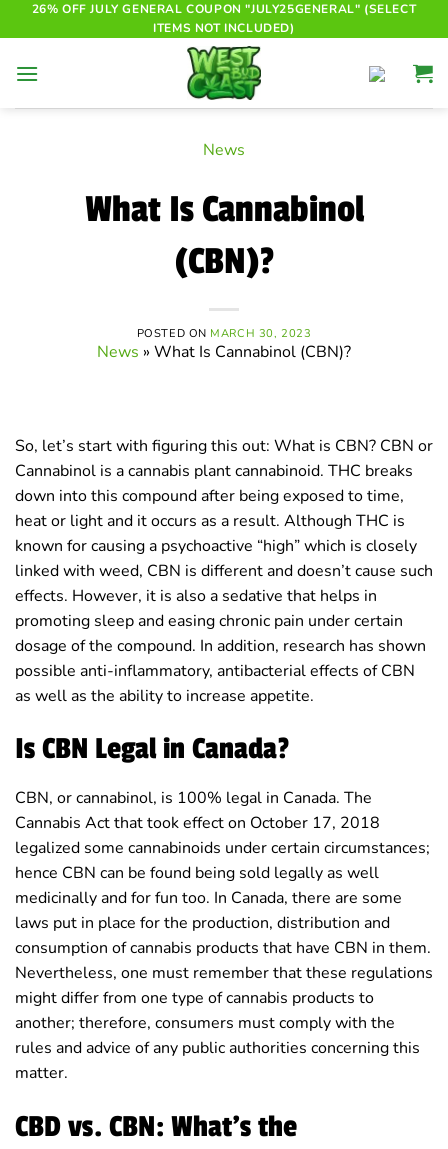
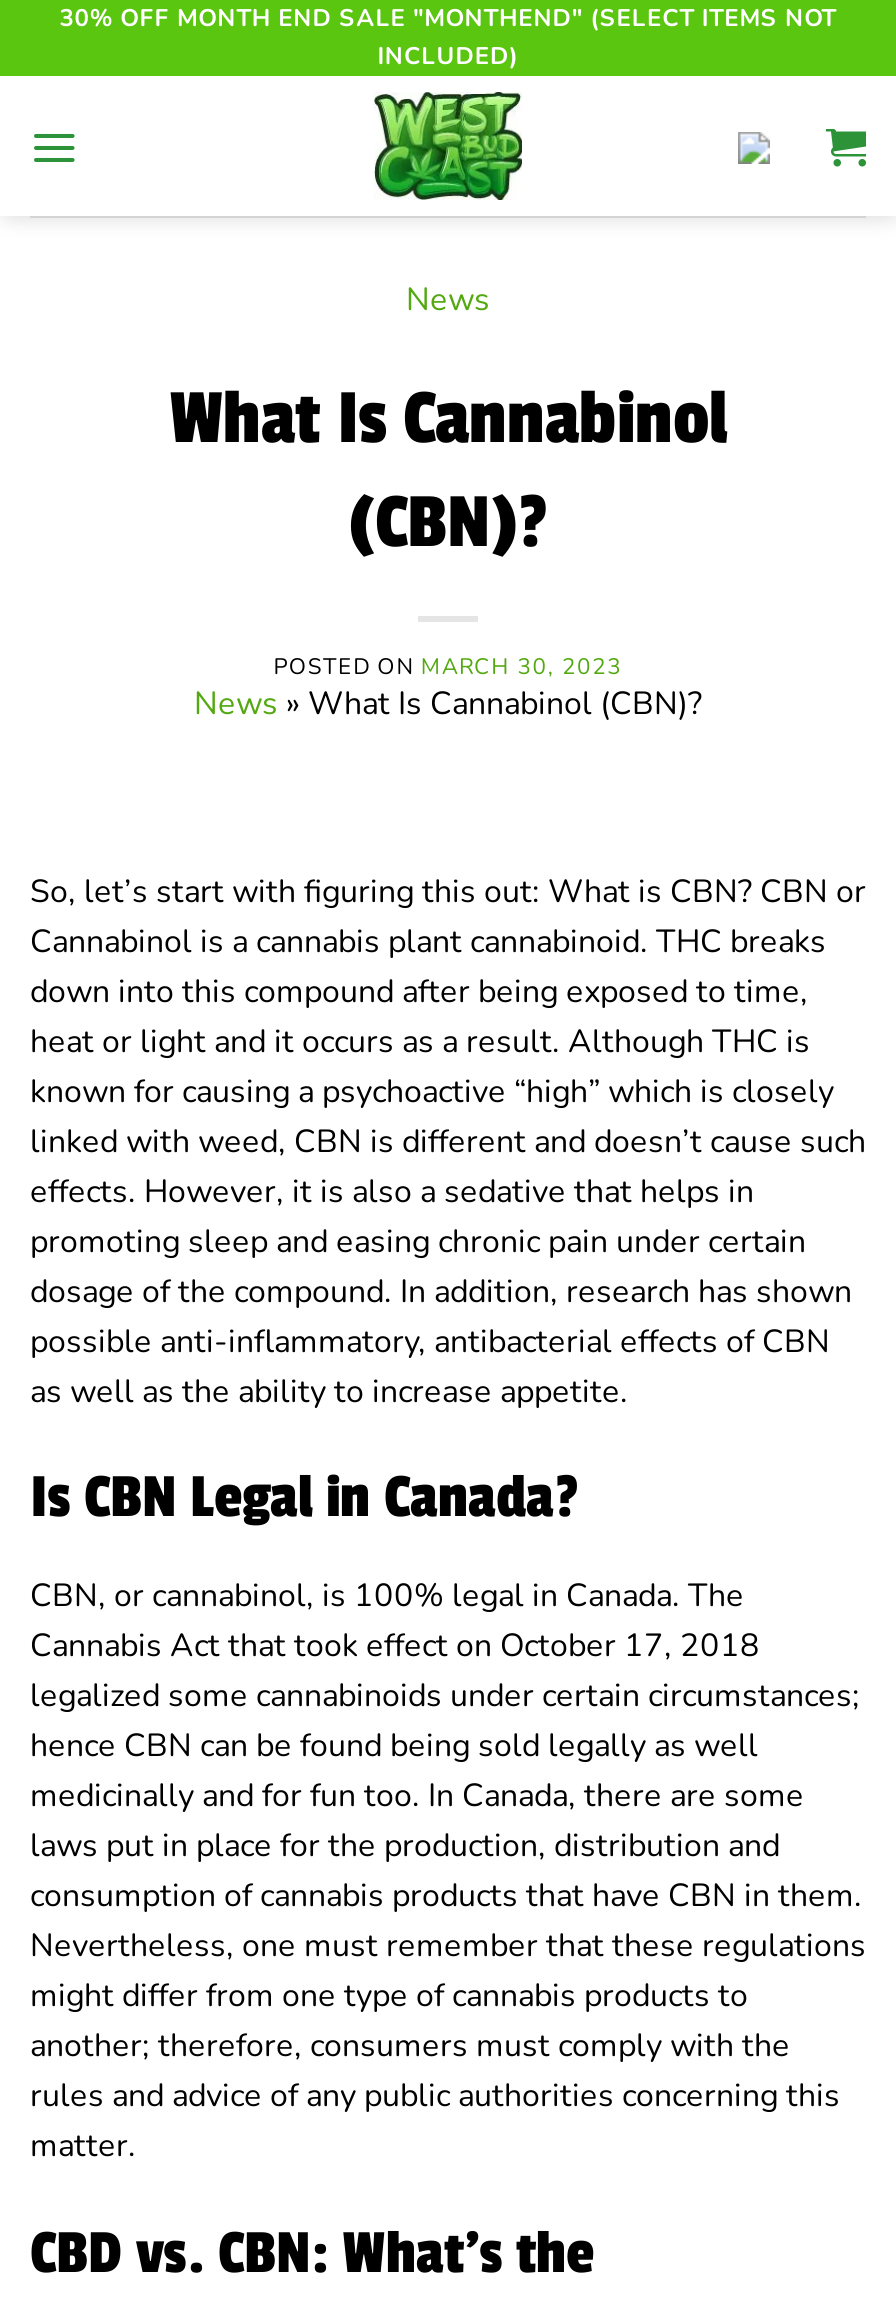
- 26% OFF JULY GENERAL COUPON "JULY25GENERAL" (SELECT
- ITEMS NOT INCLUDED)
+ 30% OFF MONTH END SALE "MONTHEND" (SELECT ITEMS NOT
+ INCLUDED)
